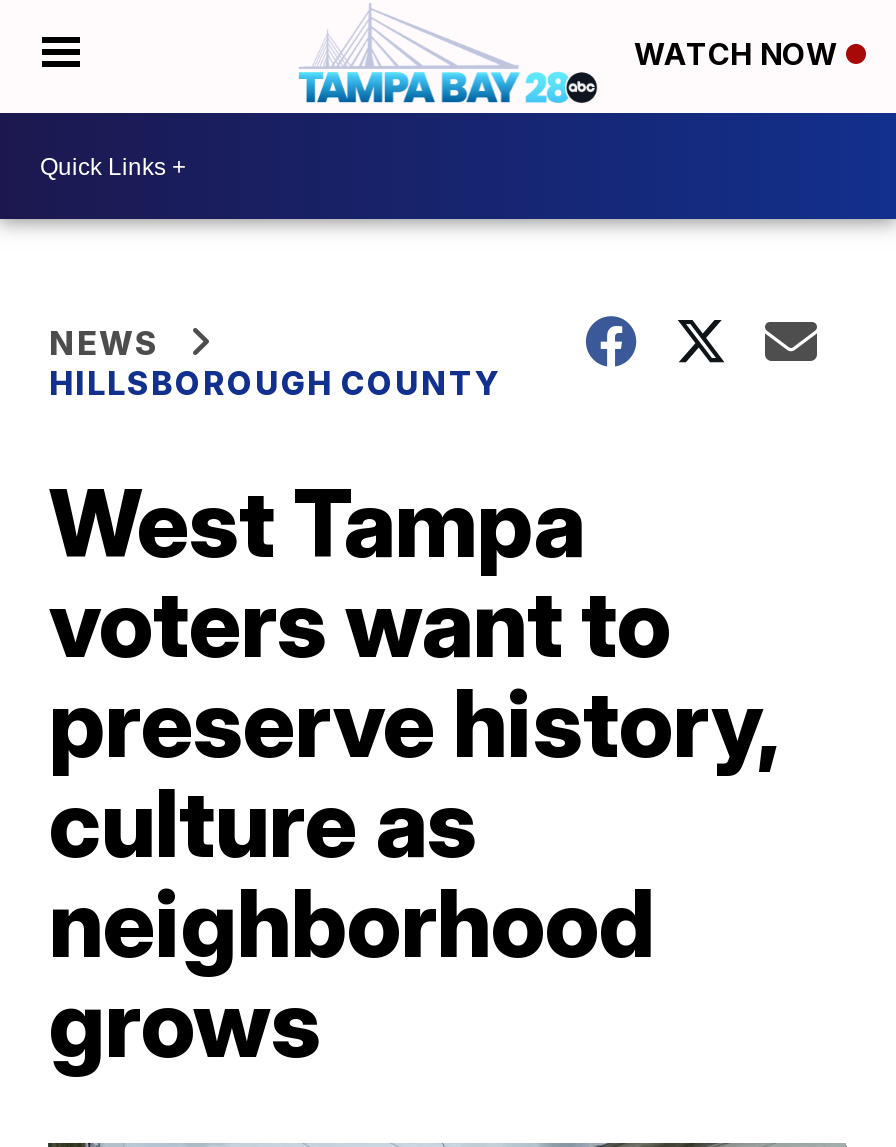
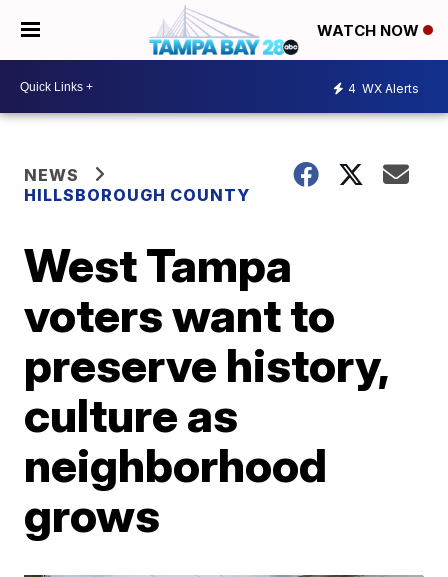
+ 4 WX Alerts
